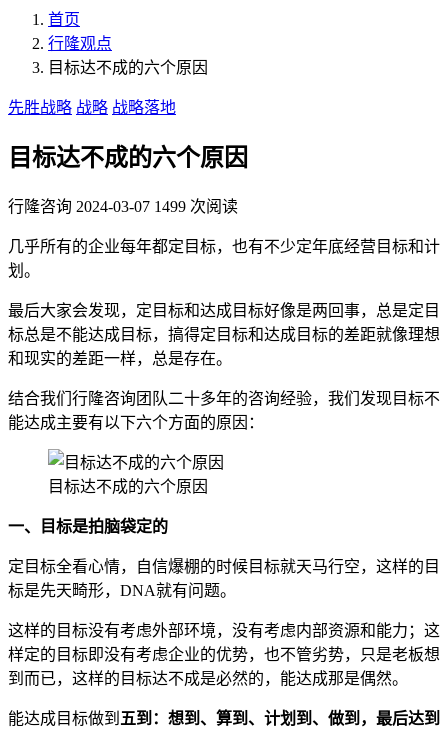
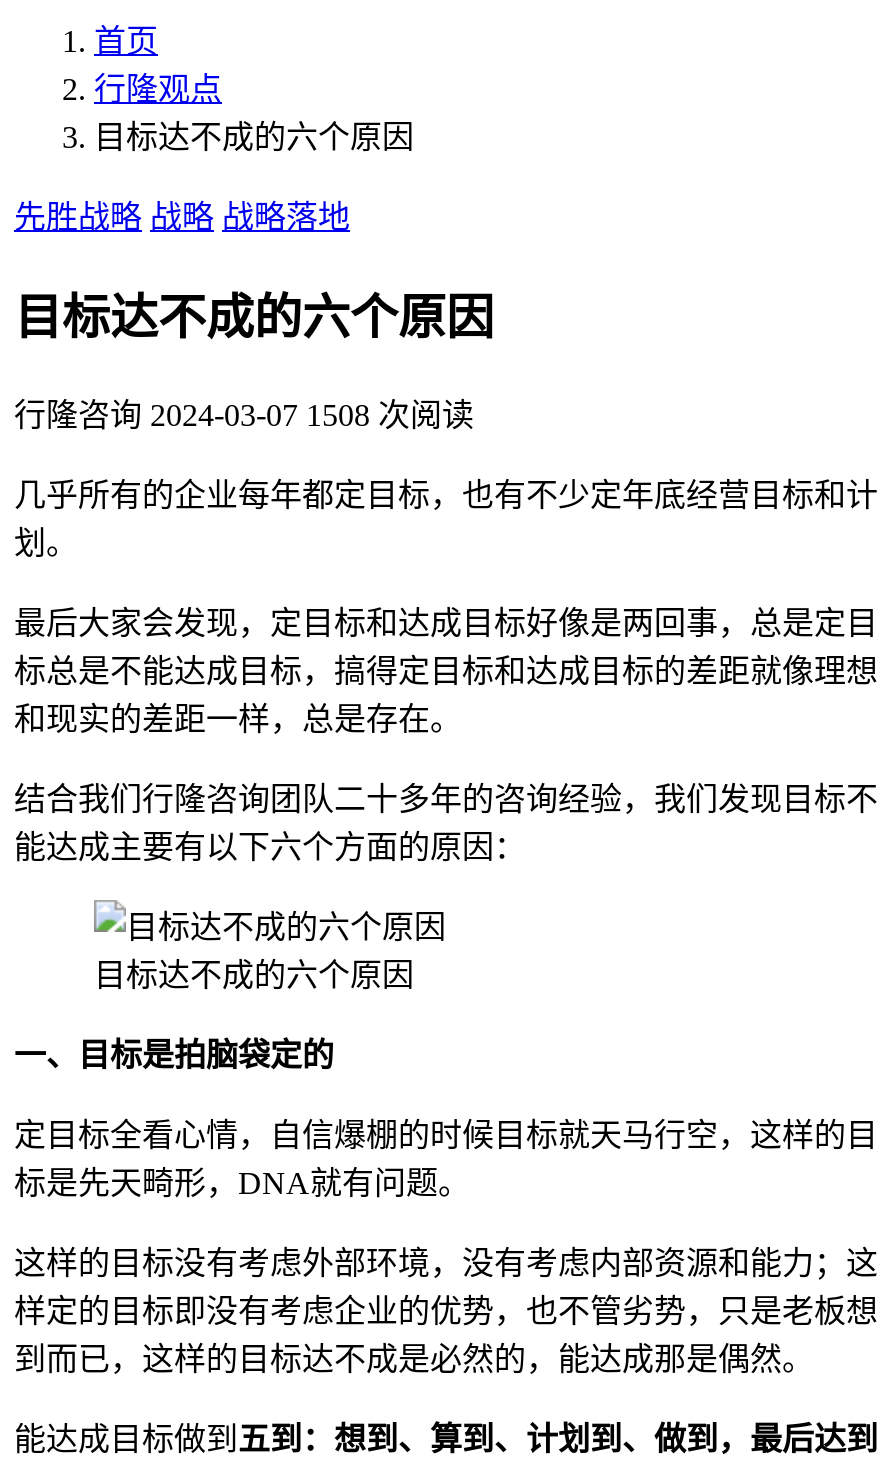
- 行隆咨询 2024-03-07 1499 次阅读
+ 行隆咨询 2024-03-07 1508 次阅读
